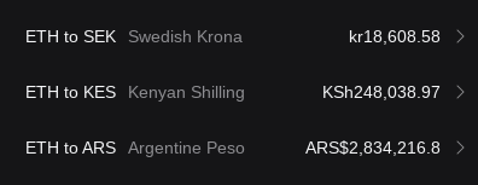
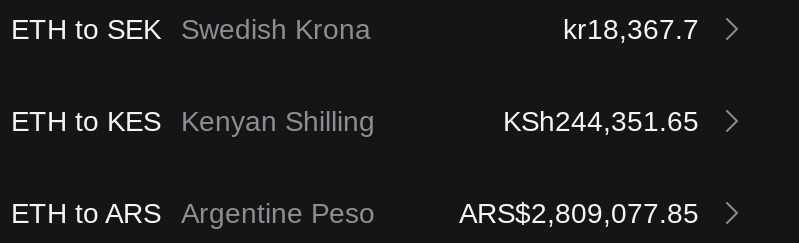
- kr18,608.58
+ kr18,367.7

- KSh248,038.97
+ KSh244,351.65

- ARS$2,834,216.8
+ ARS$2,809,077.85
